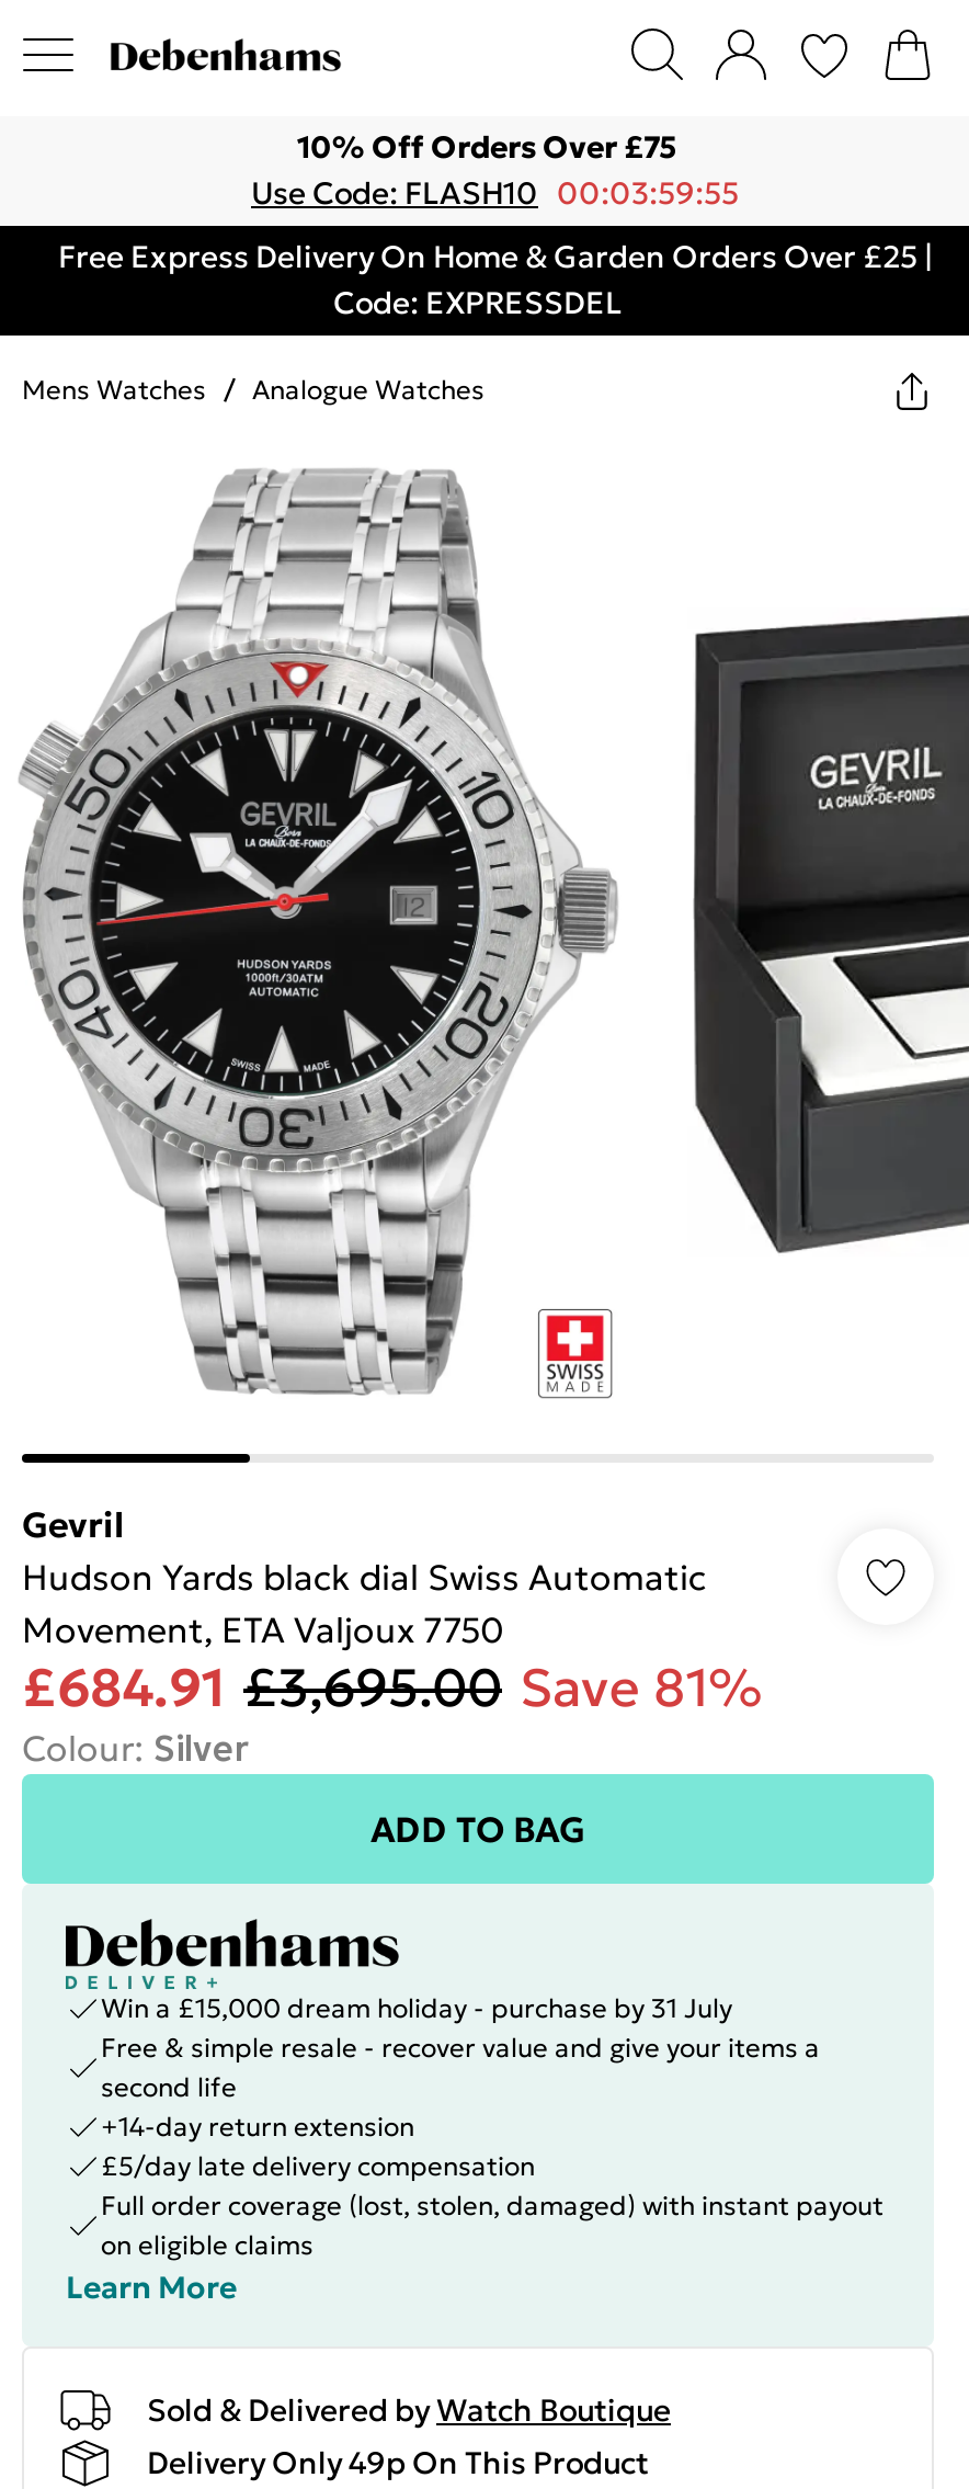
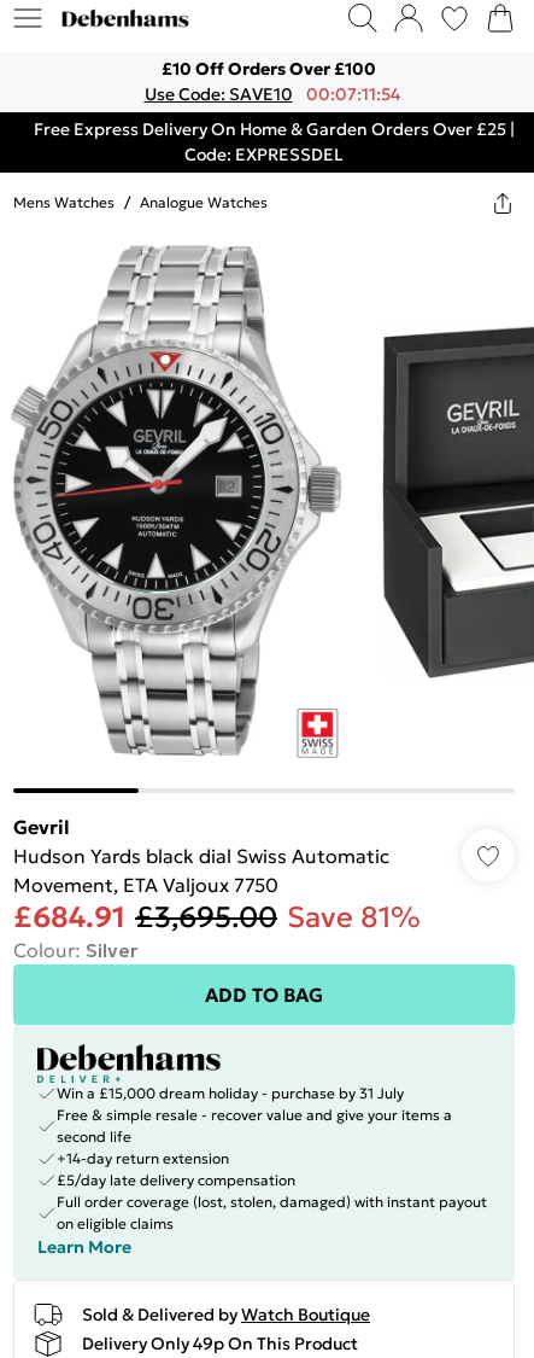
- 10% Off Orders Over £75
- Use Code: FLASH10 00:03:59:55
+ £10 Off Orders Over £100
+ Use Code: SAVE10
+ 00:07:11:54
